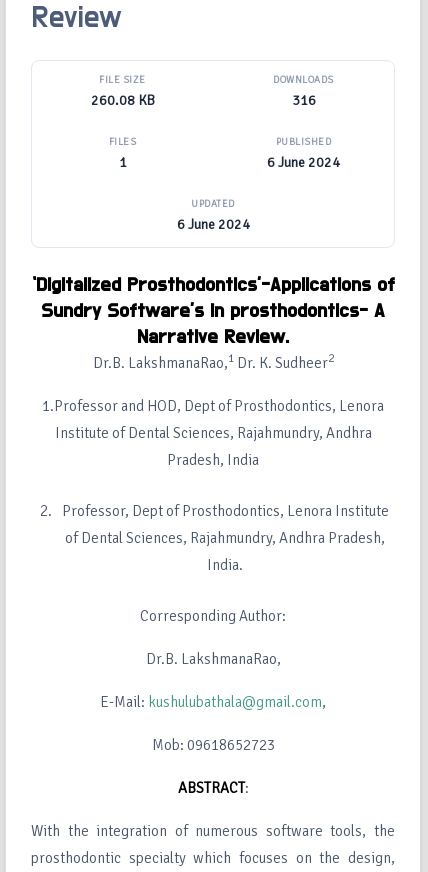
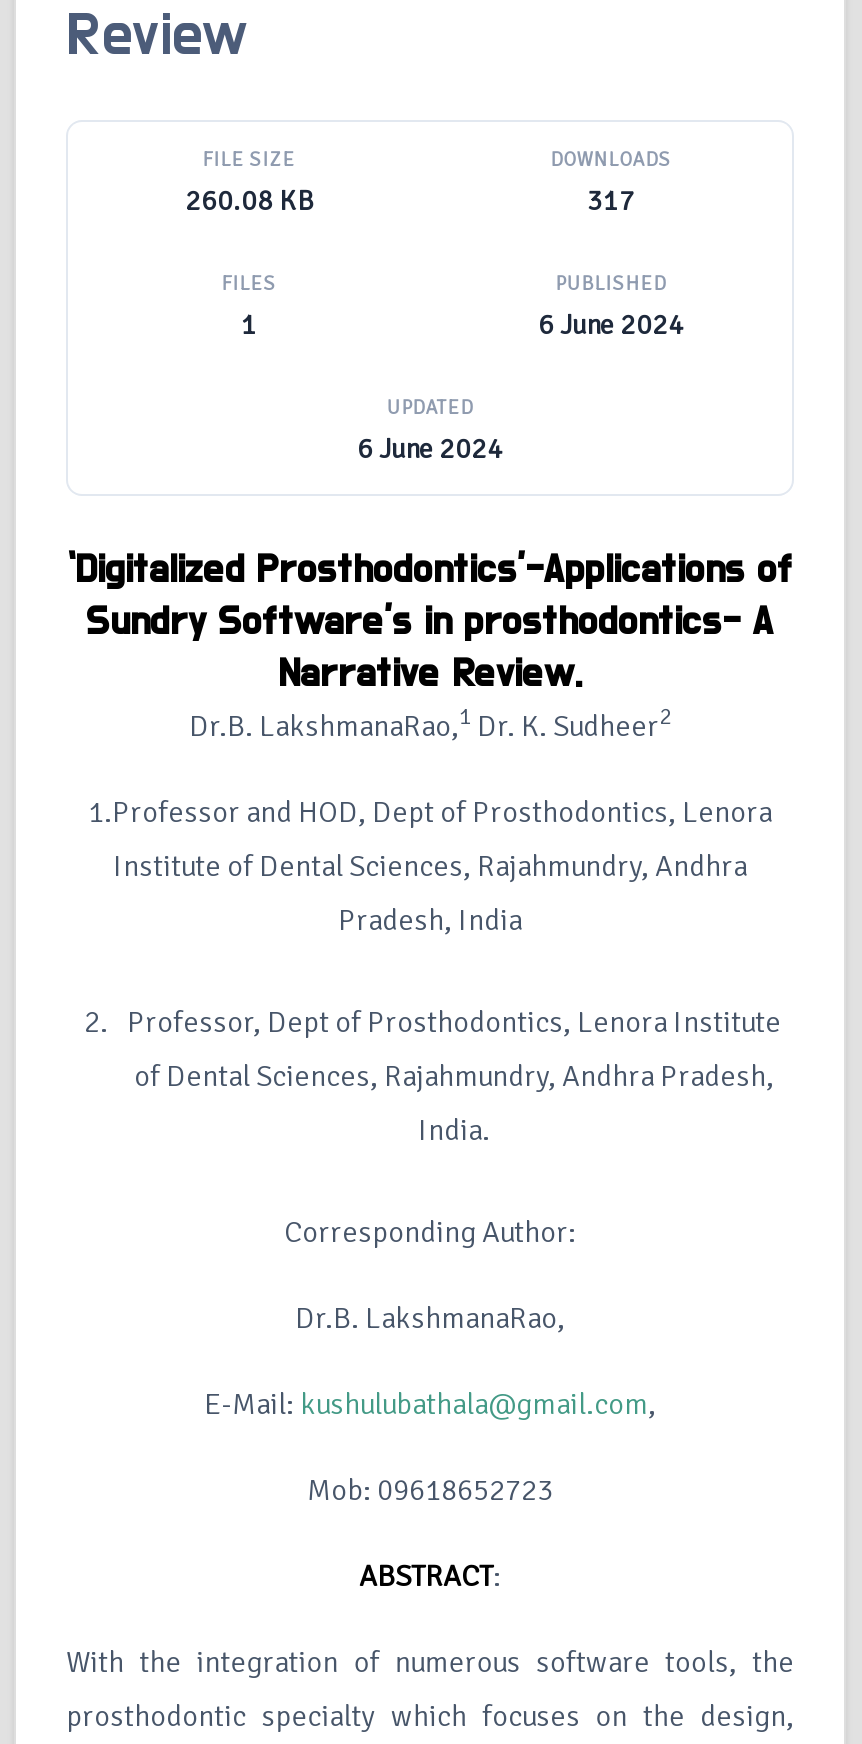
- 316
+ 317
